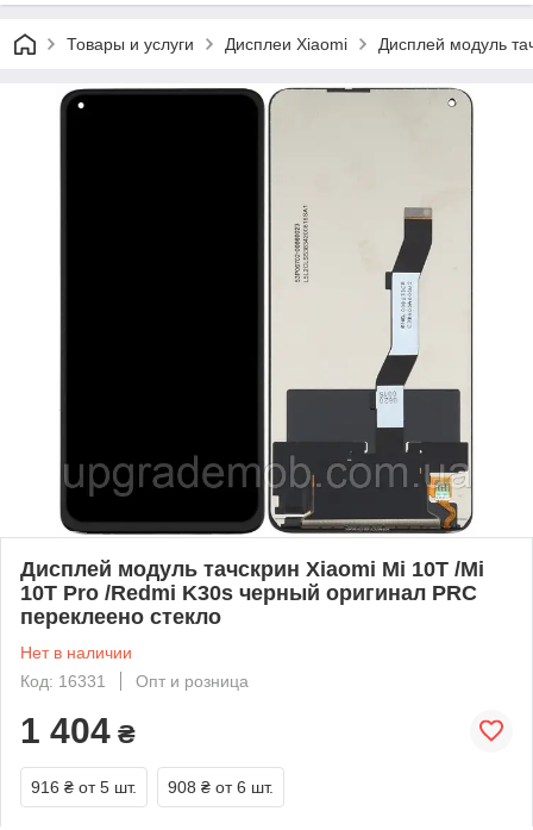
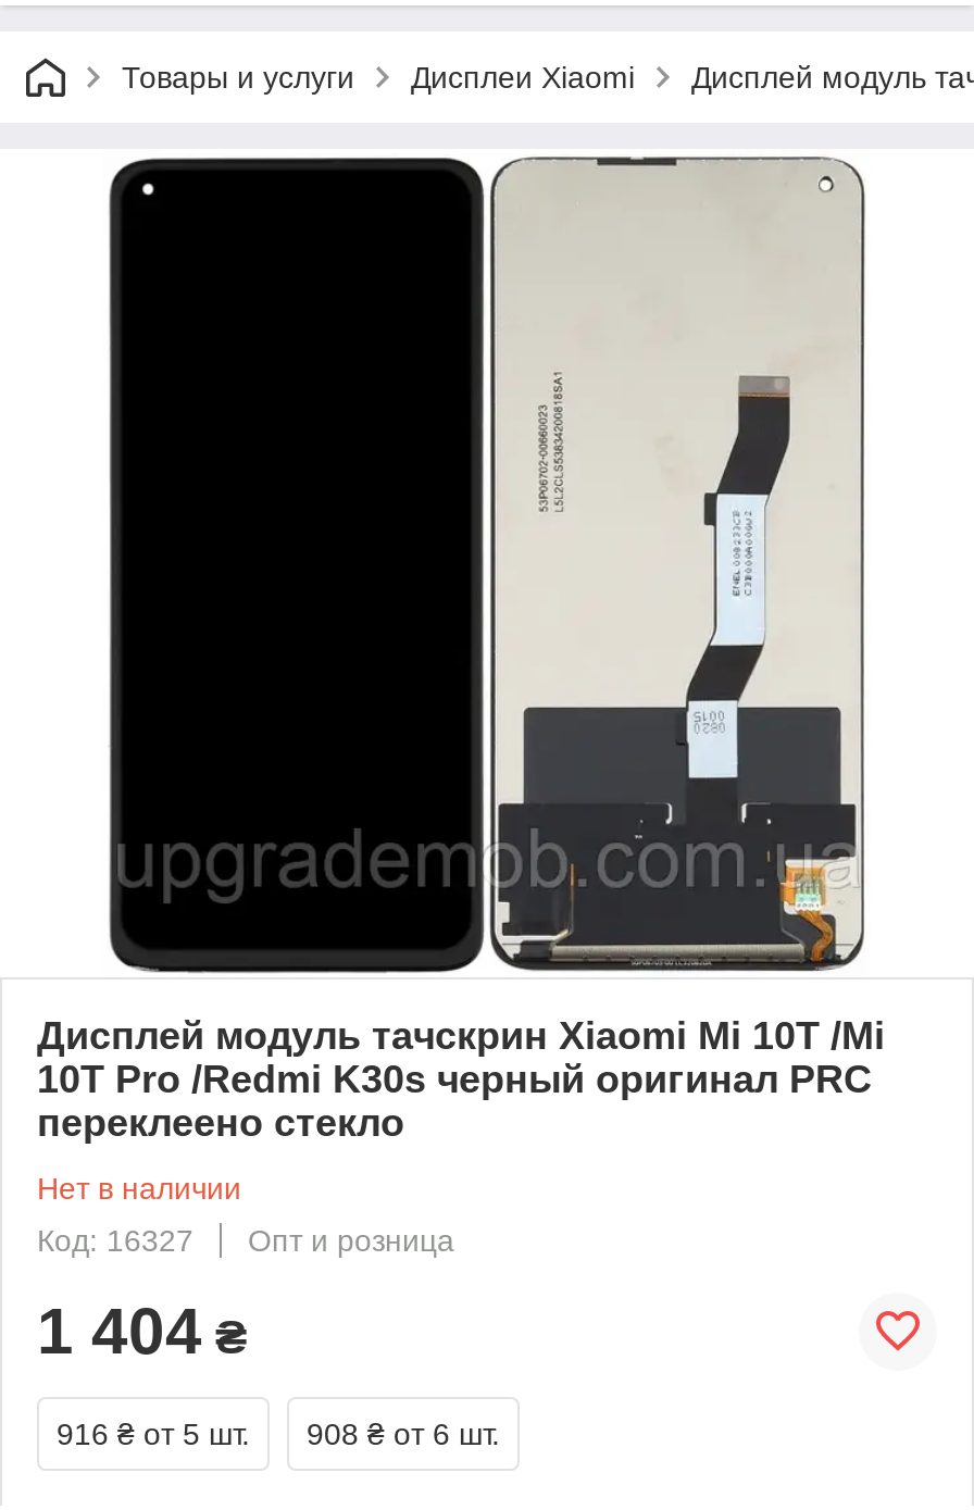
- Код: 16331 Опт и розница
+ Код: 16327 Опт и розница
